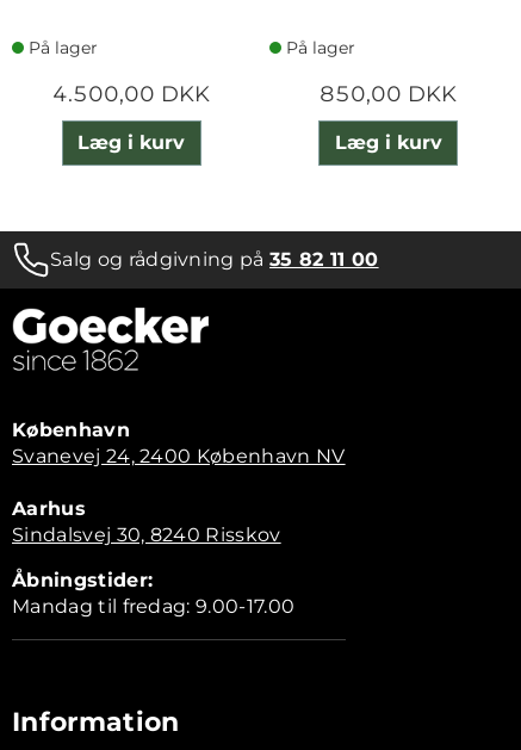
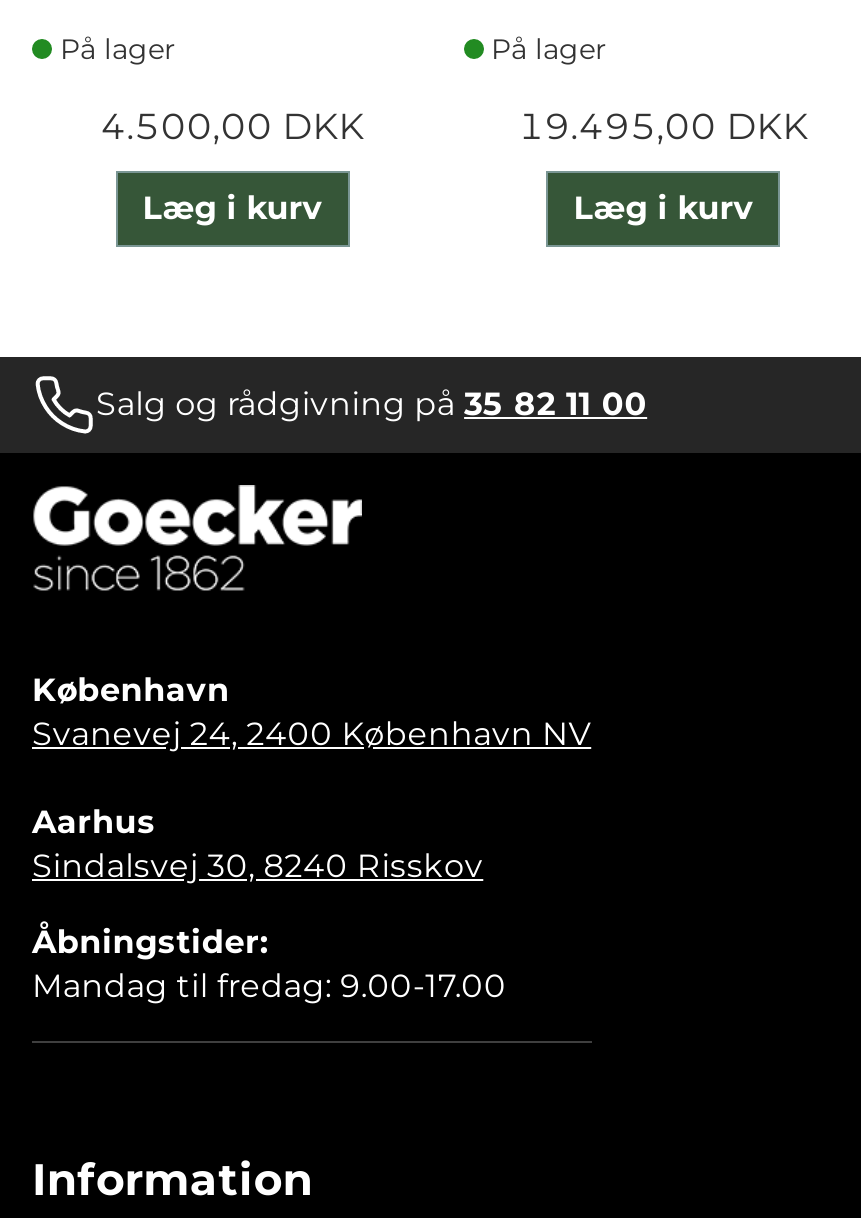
- 850,00 DKK
+ 19.495,00 DKK
